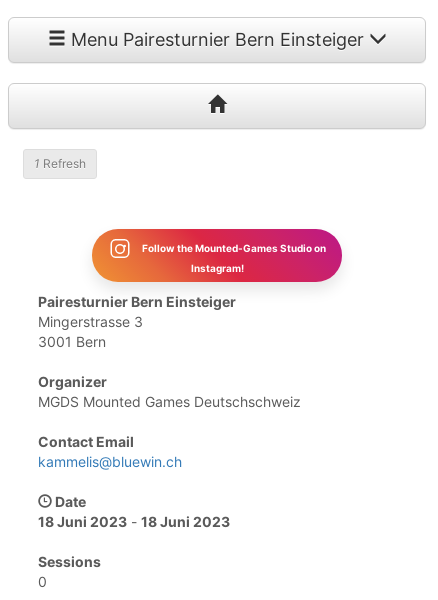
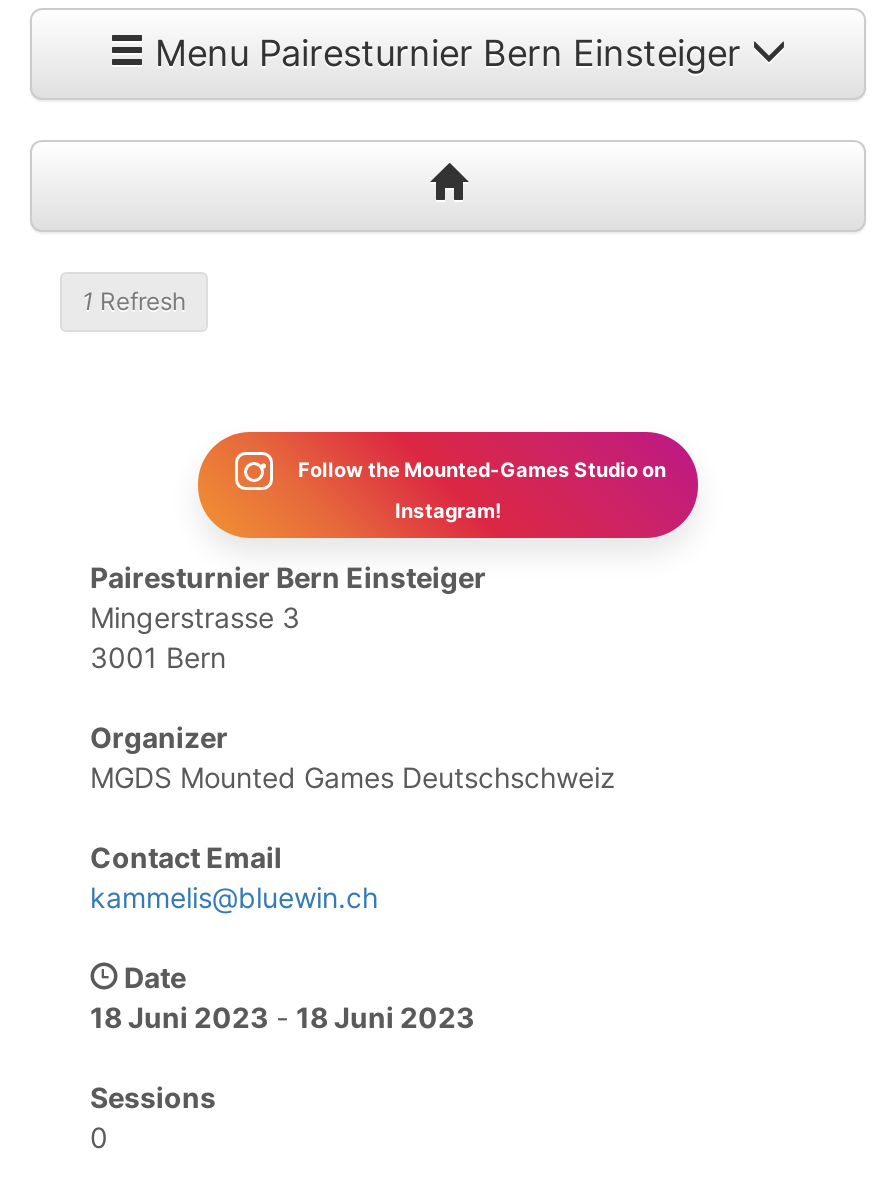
- 1 Refresh
+ Refresh
